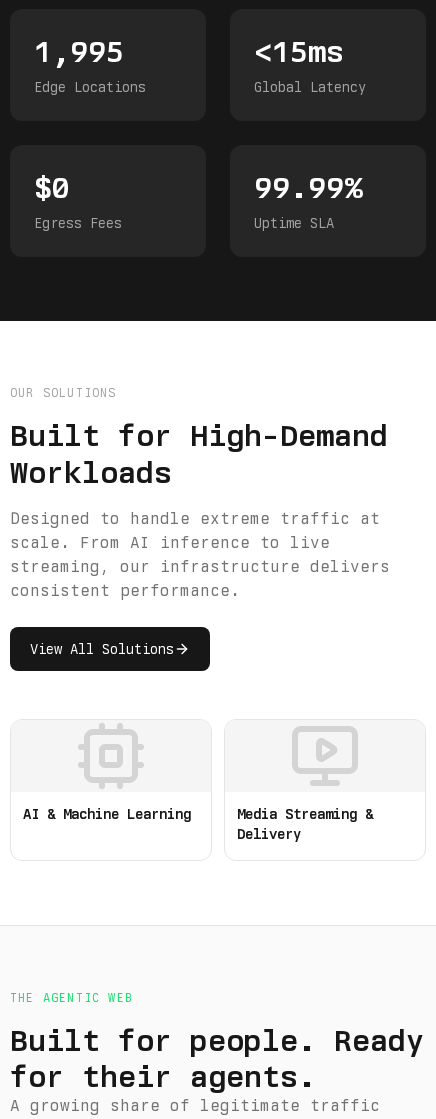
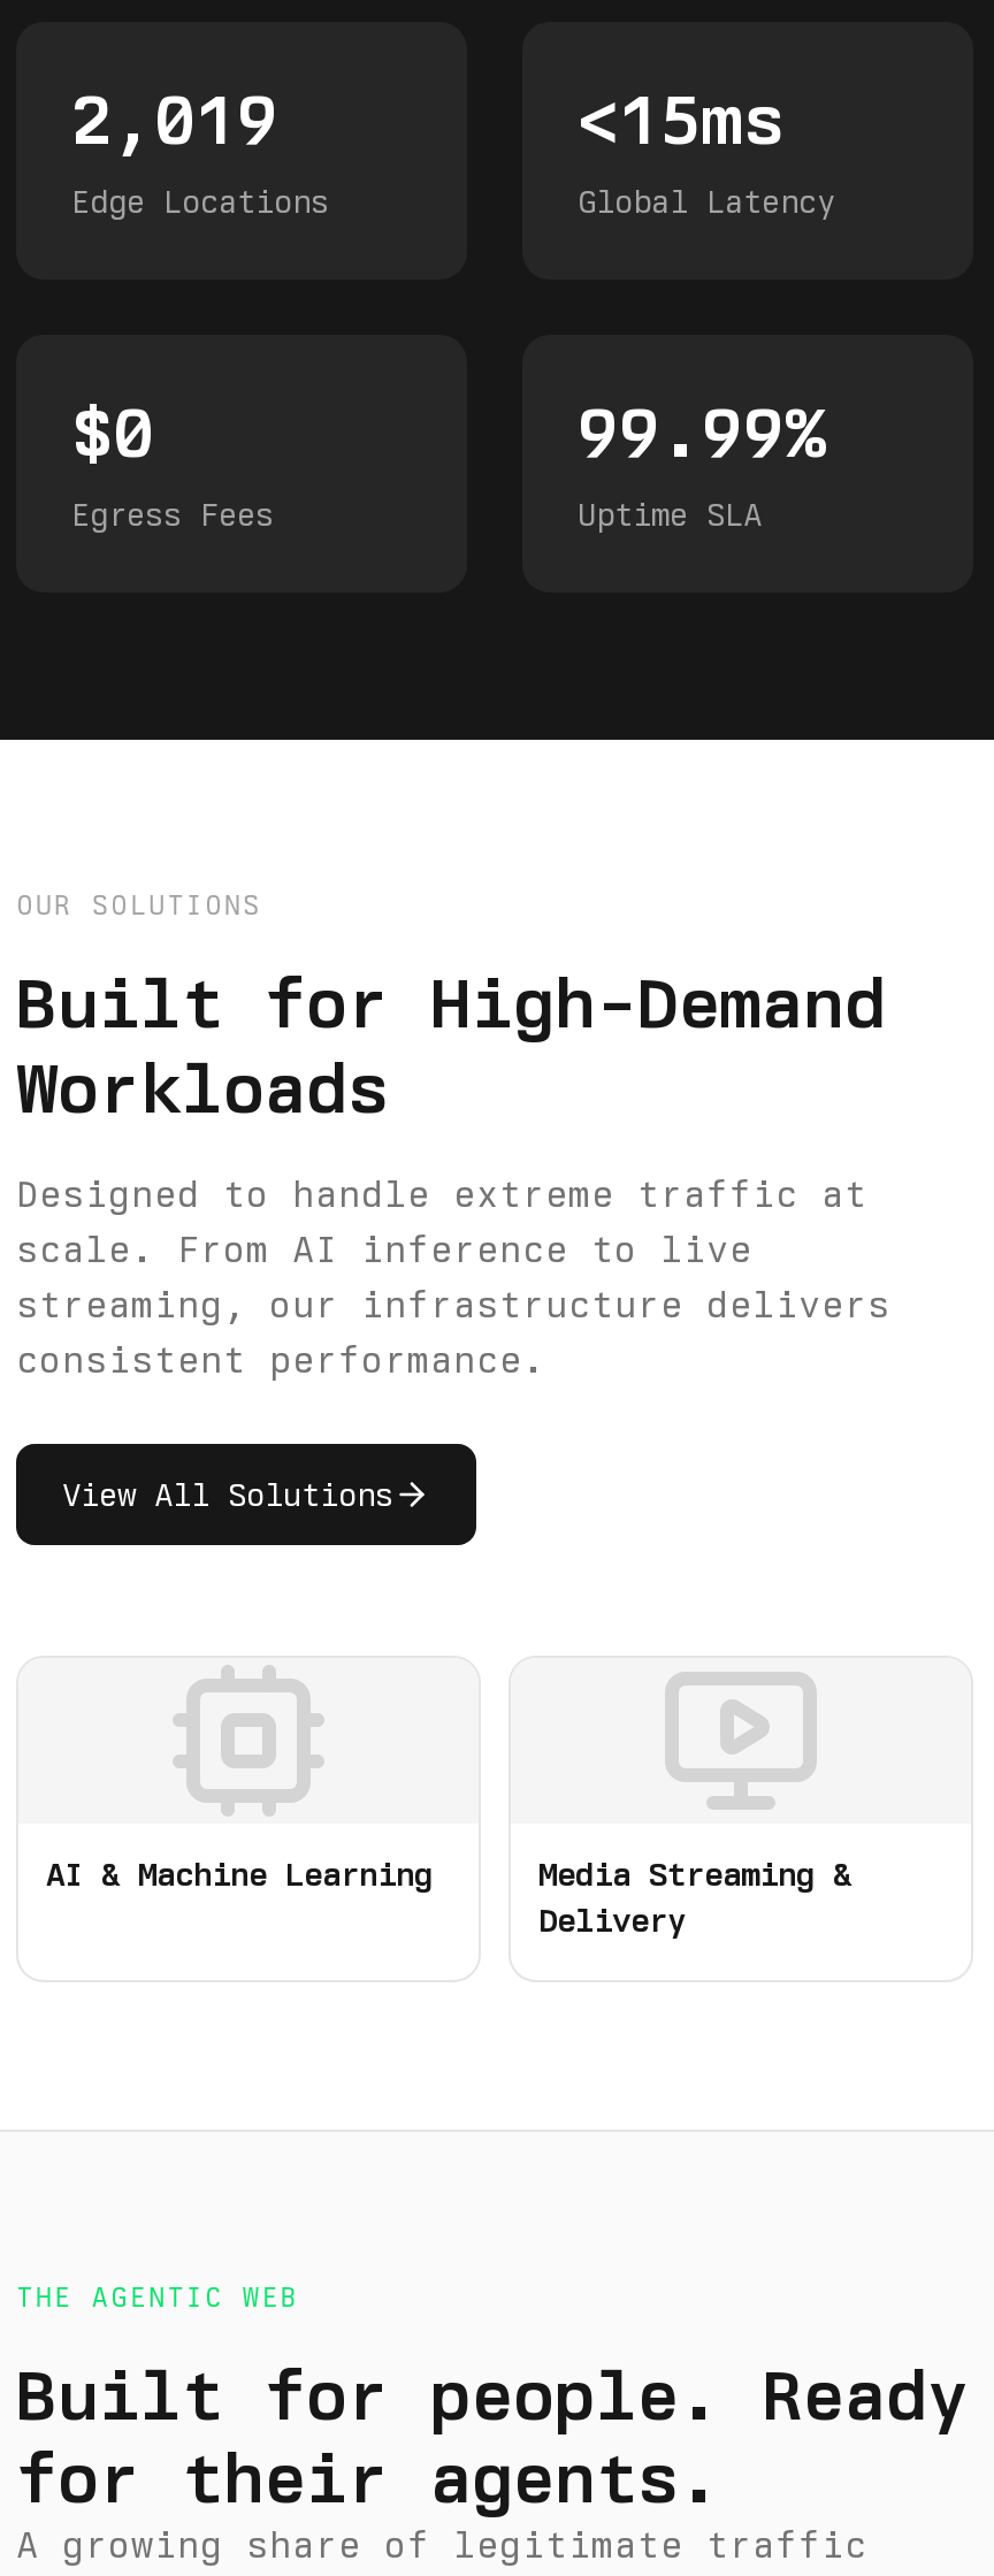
- 1,995
+ 2,019
